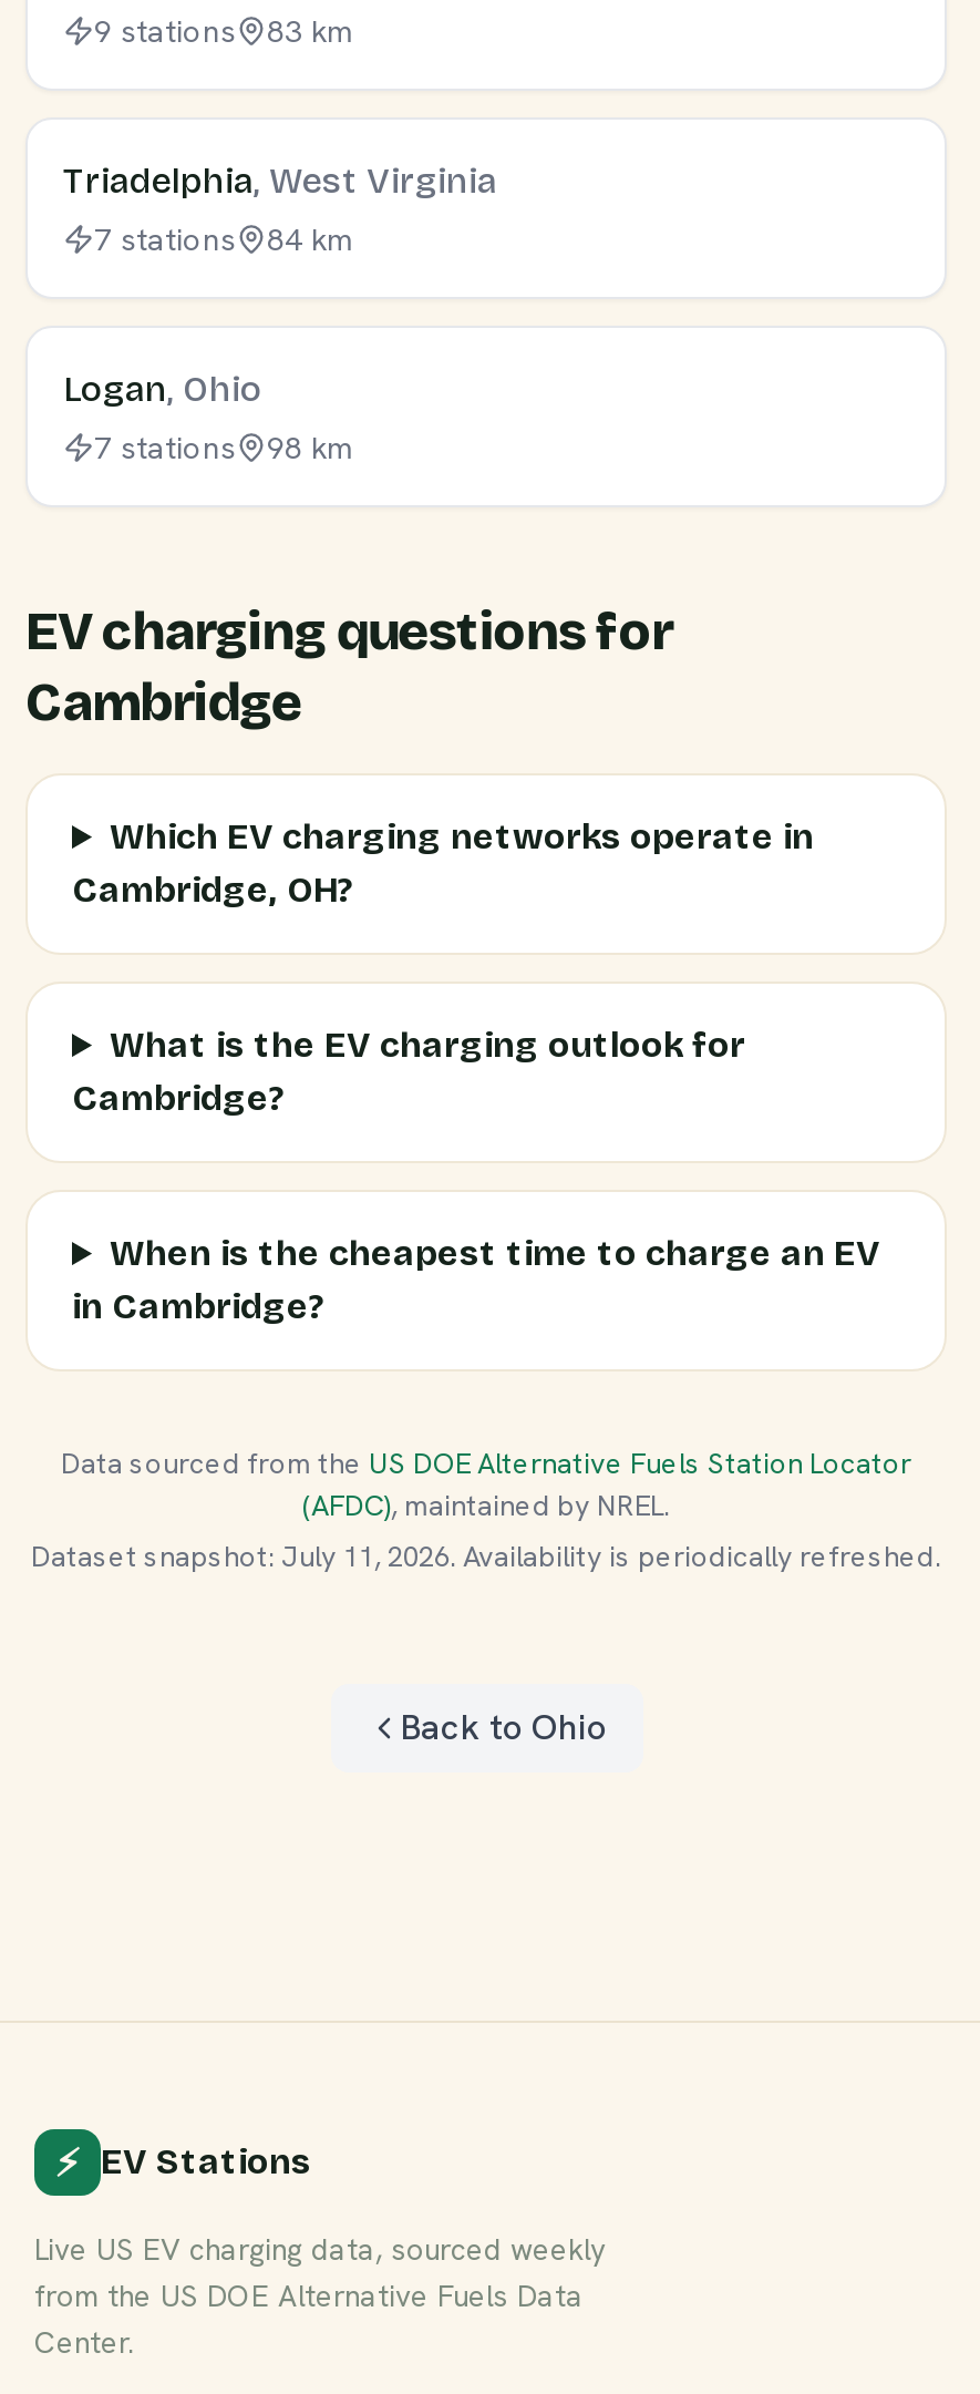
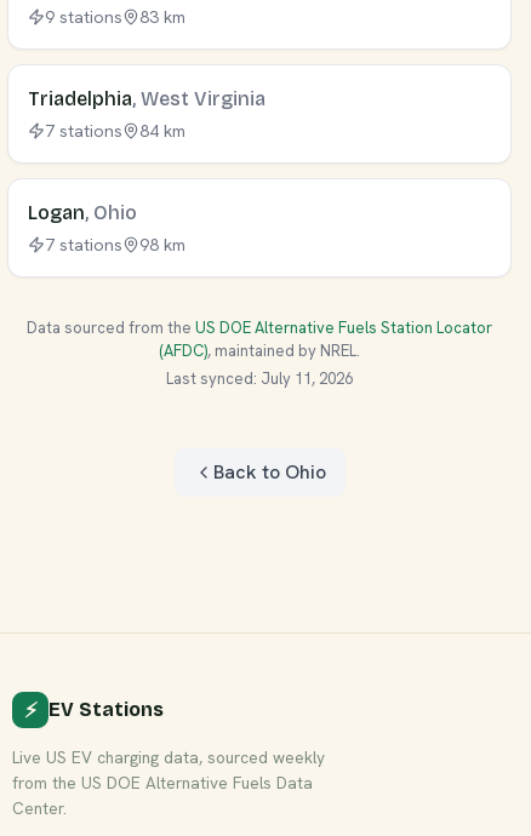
- EV charging questions for
- Cambridge
- Which EV charging networks operate in
- Cambridge, OH?

- What is the EV charging outlook for
- Cambridge?

- When is the cheapest time to charge an EV
- in Cambridge?

- Dataset snapshot: July 11, 2026. Availability is periodically refreshed.
+ Last synced: July 11, 2026
